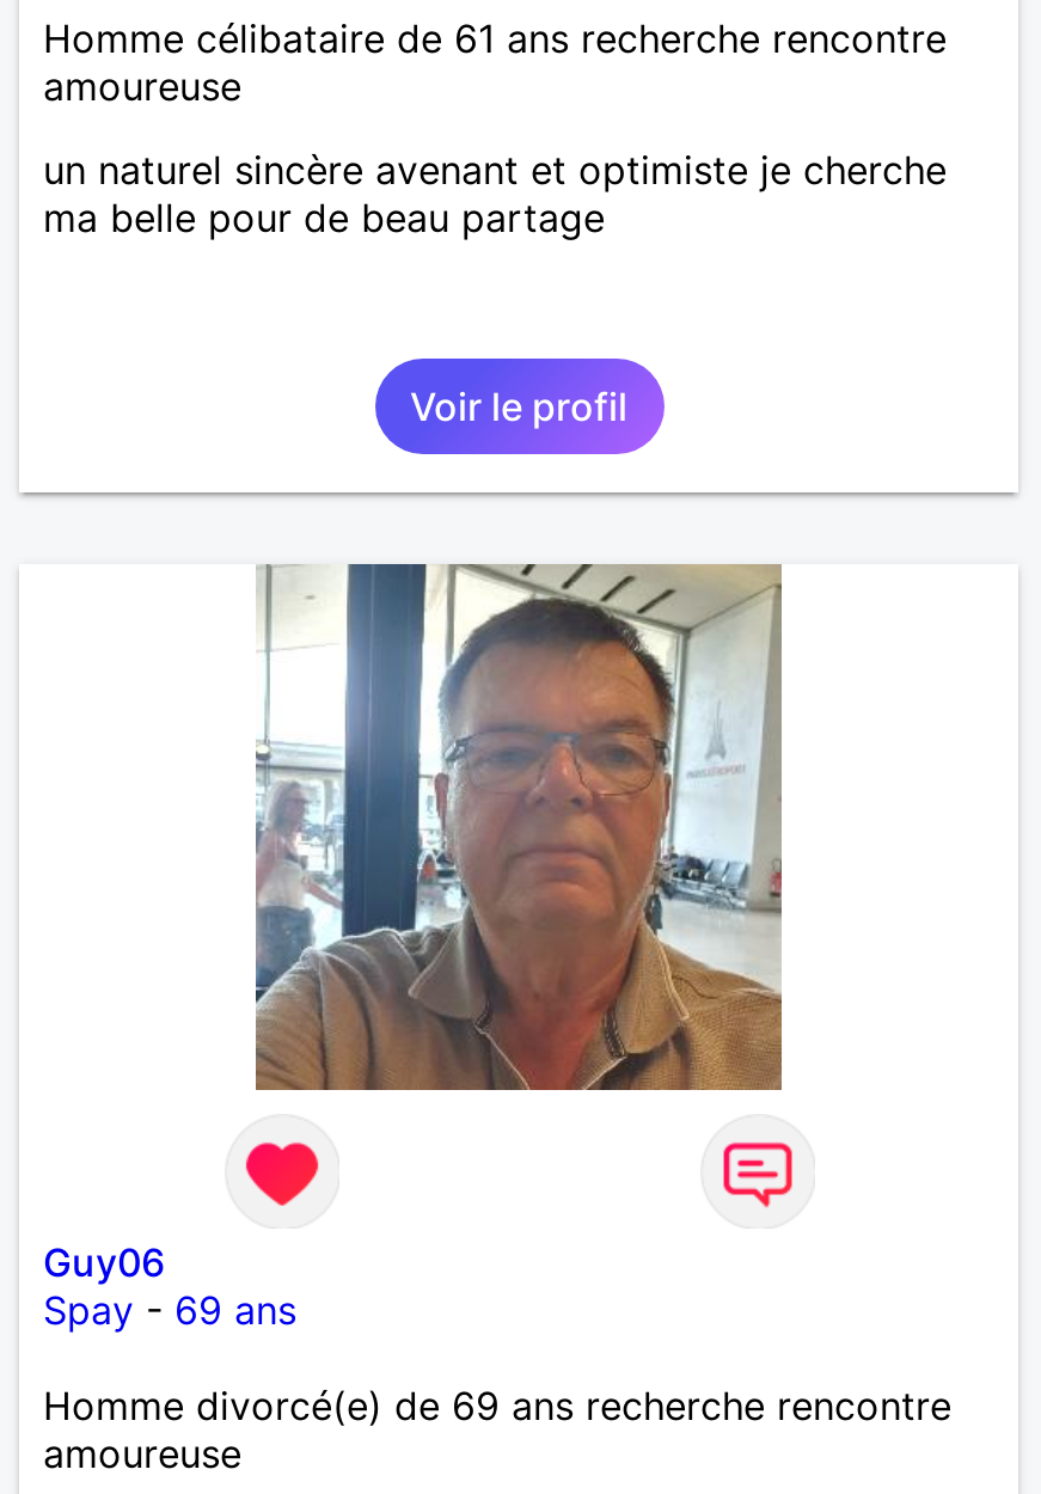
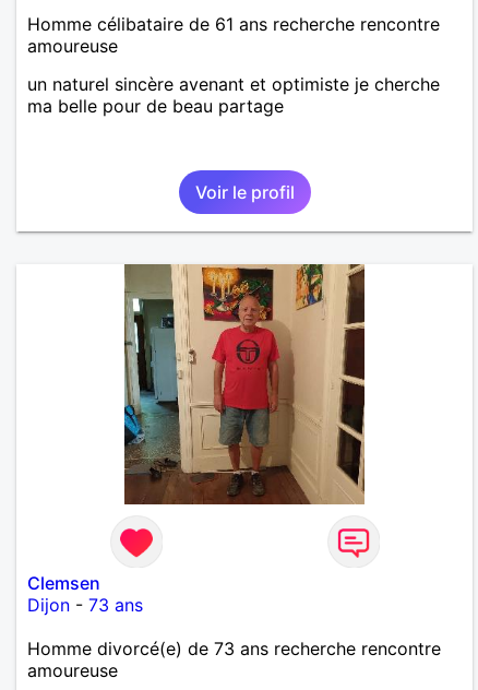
- [image]
+ [image]

- Guy06
- Spay - 69 ans
+ Clemsen
+ Dijon - 73 ans

- Homme divorcé(e) de 69 ans recherche rencontre
+ Homme divorcé(e) de 73 ans recherche rencontre
